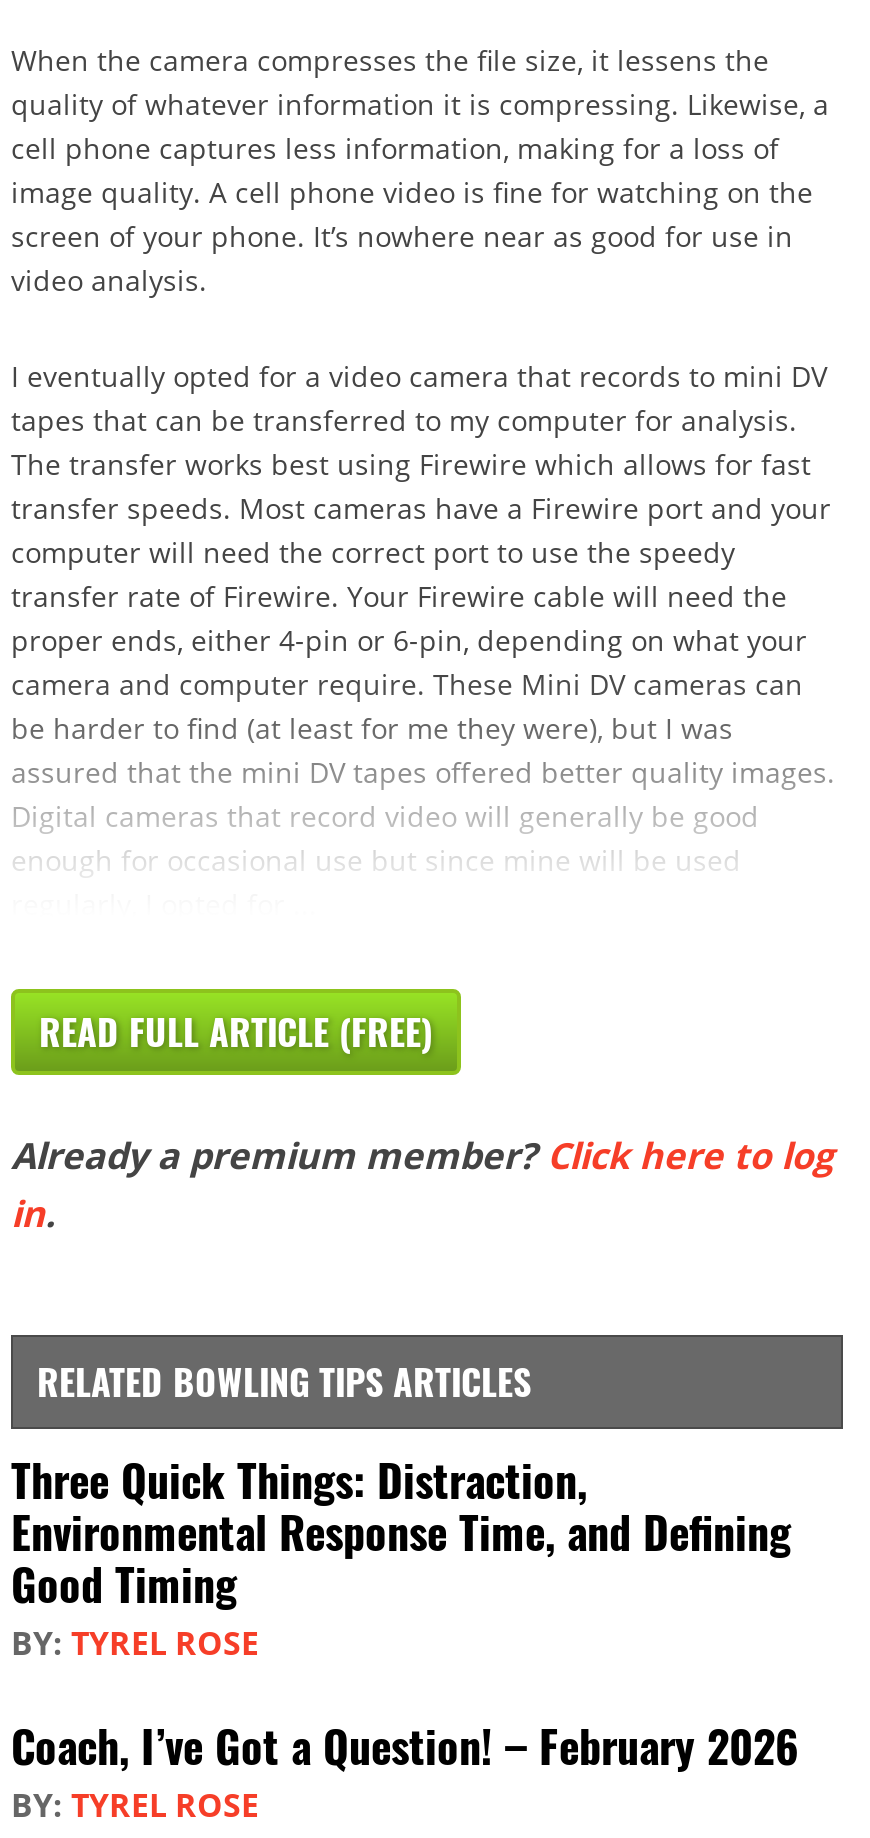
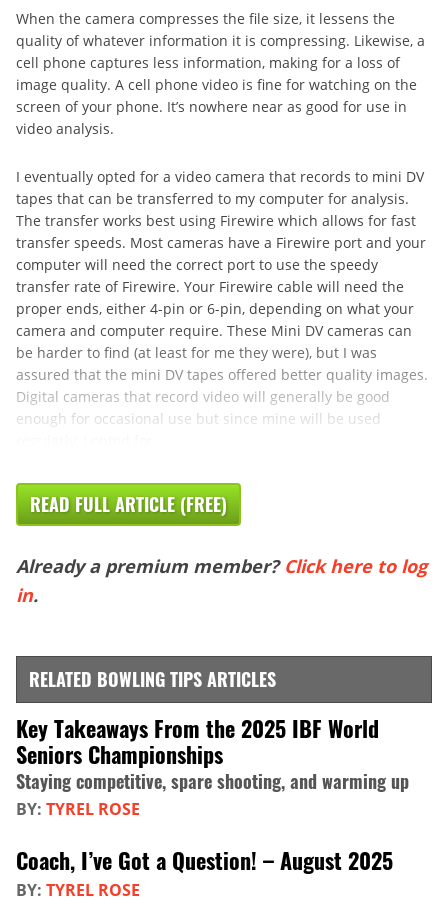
- Three Quick Things: Distraction,
- Environmental Response Time, and Defining
- Good Timing
+ Key Takeaways From the 2025 IBF World
+ Seniors Championships
+ Staying competitive, spare shooting, and warming up

- Coach, I’ve Got a Question! – February 2026
+ Coach, I’ve Got a Question! – August 2025
